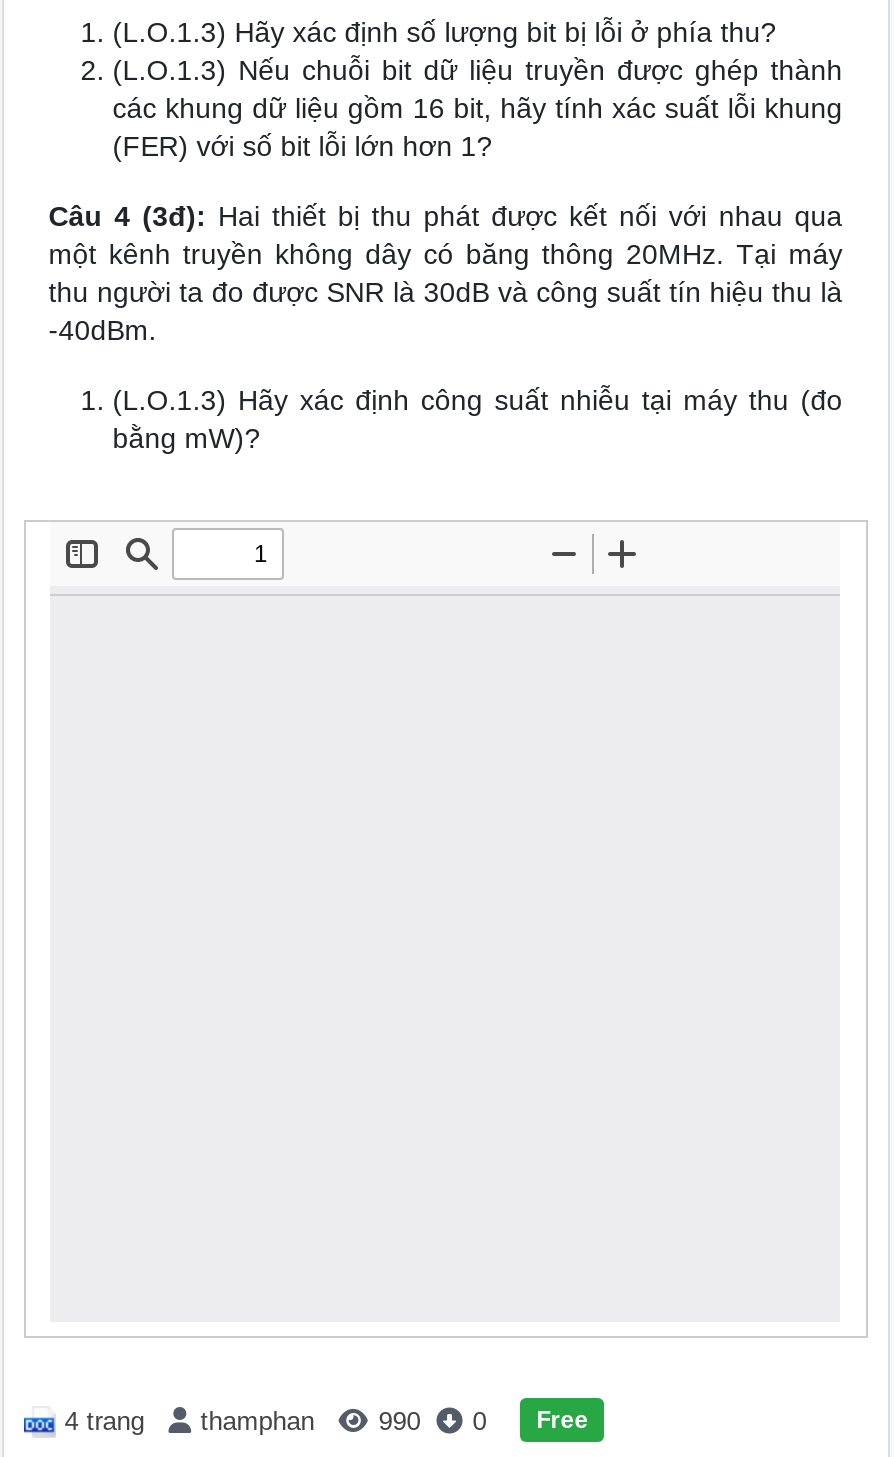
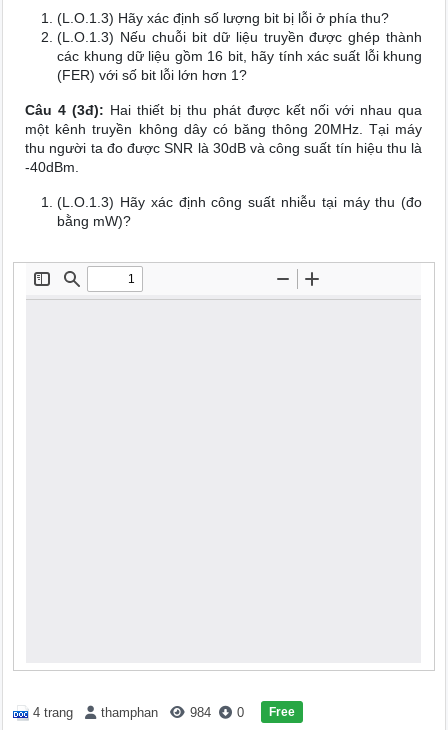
- 990 0 Free
+ 984 0 Free
